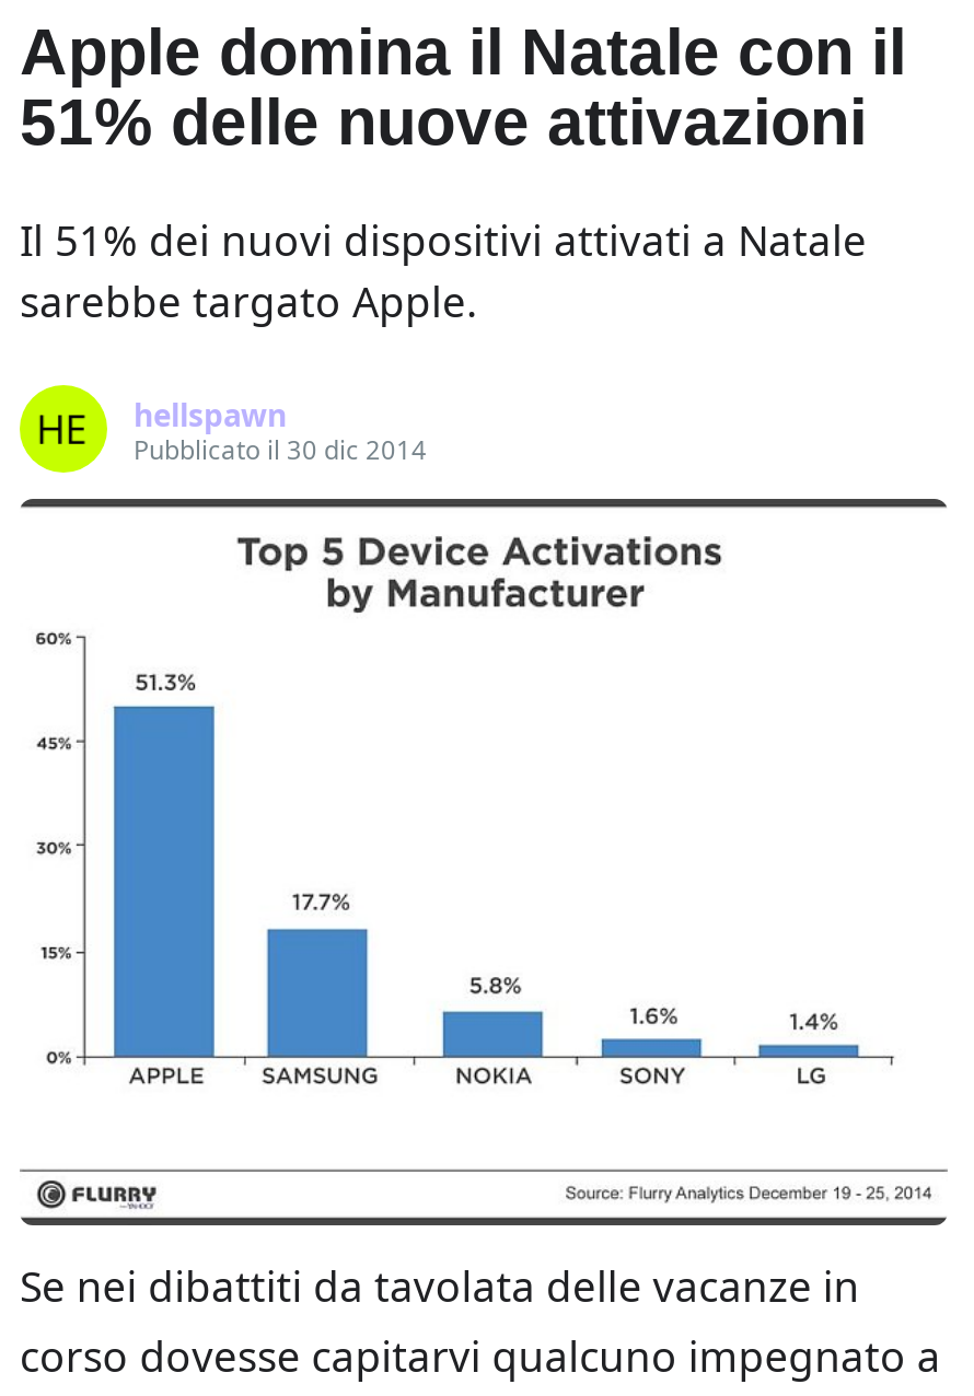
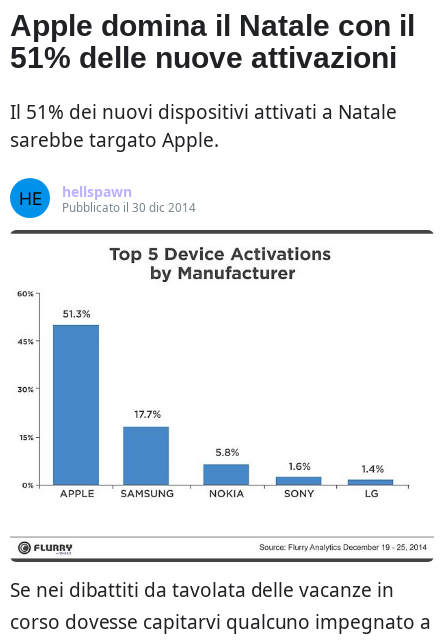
- [image]
+ [image]
